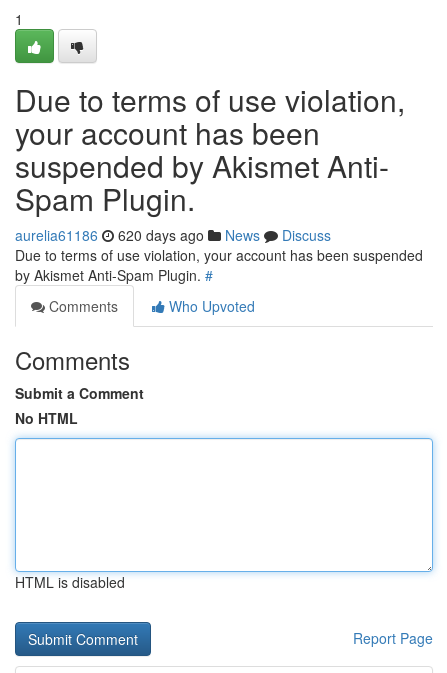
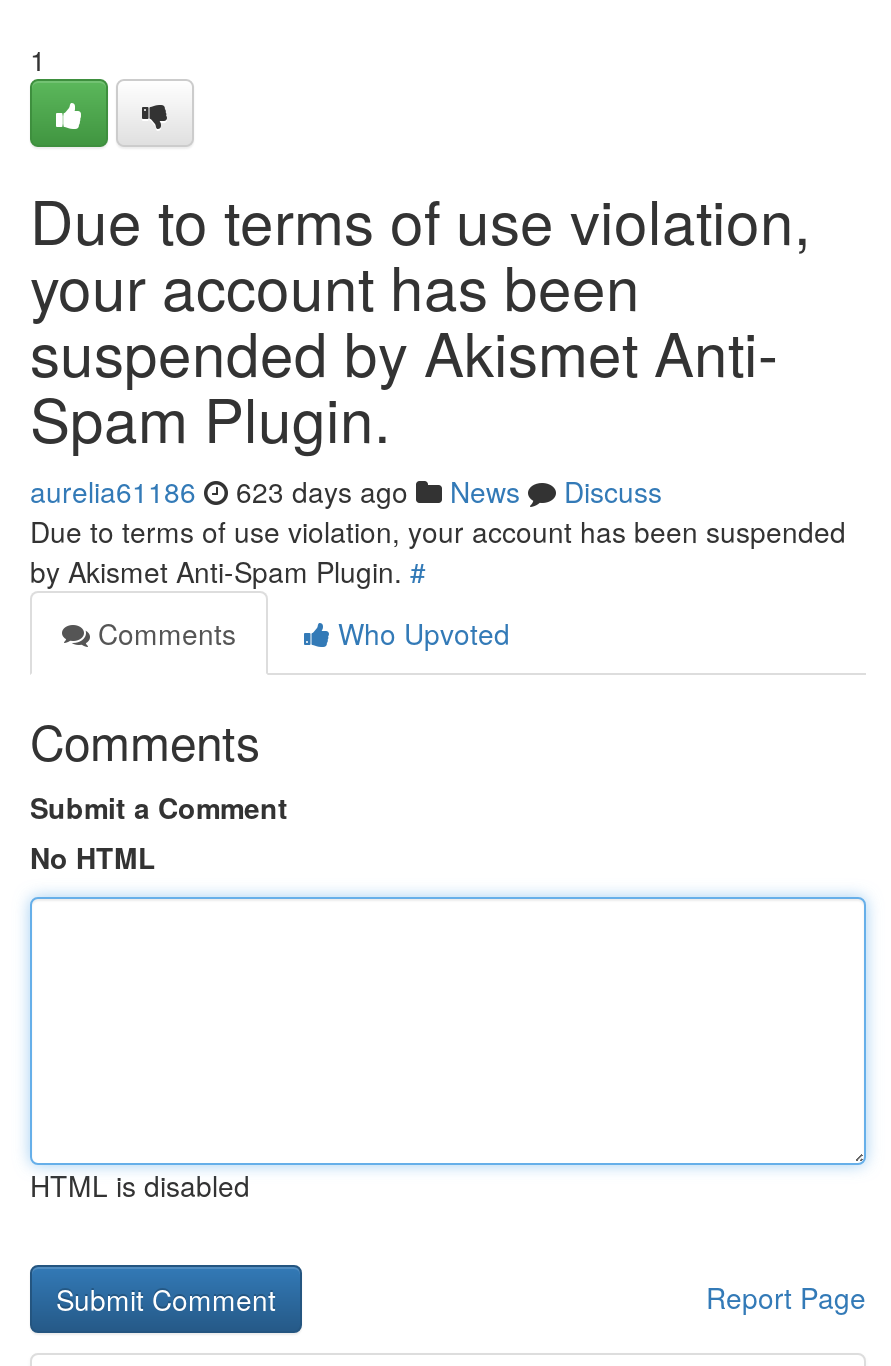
- aurelia61186 620 days ago News Discuss
+ aurelia61186 623 days ago News Discuss
